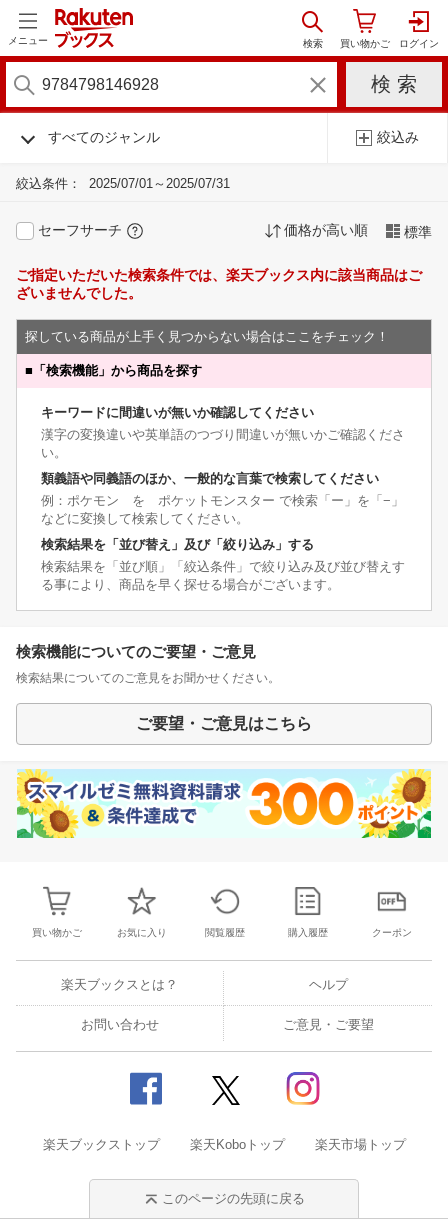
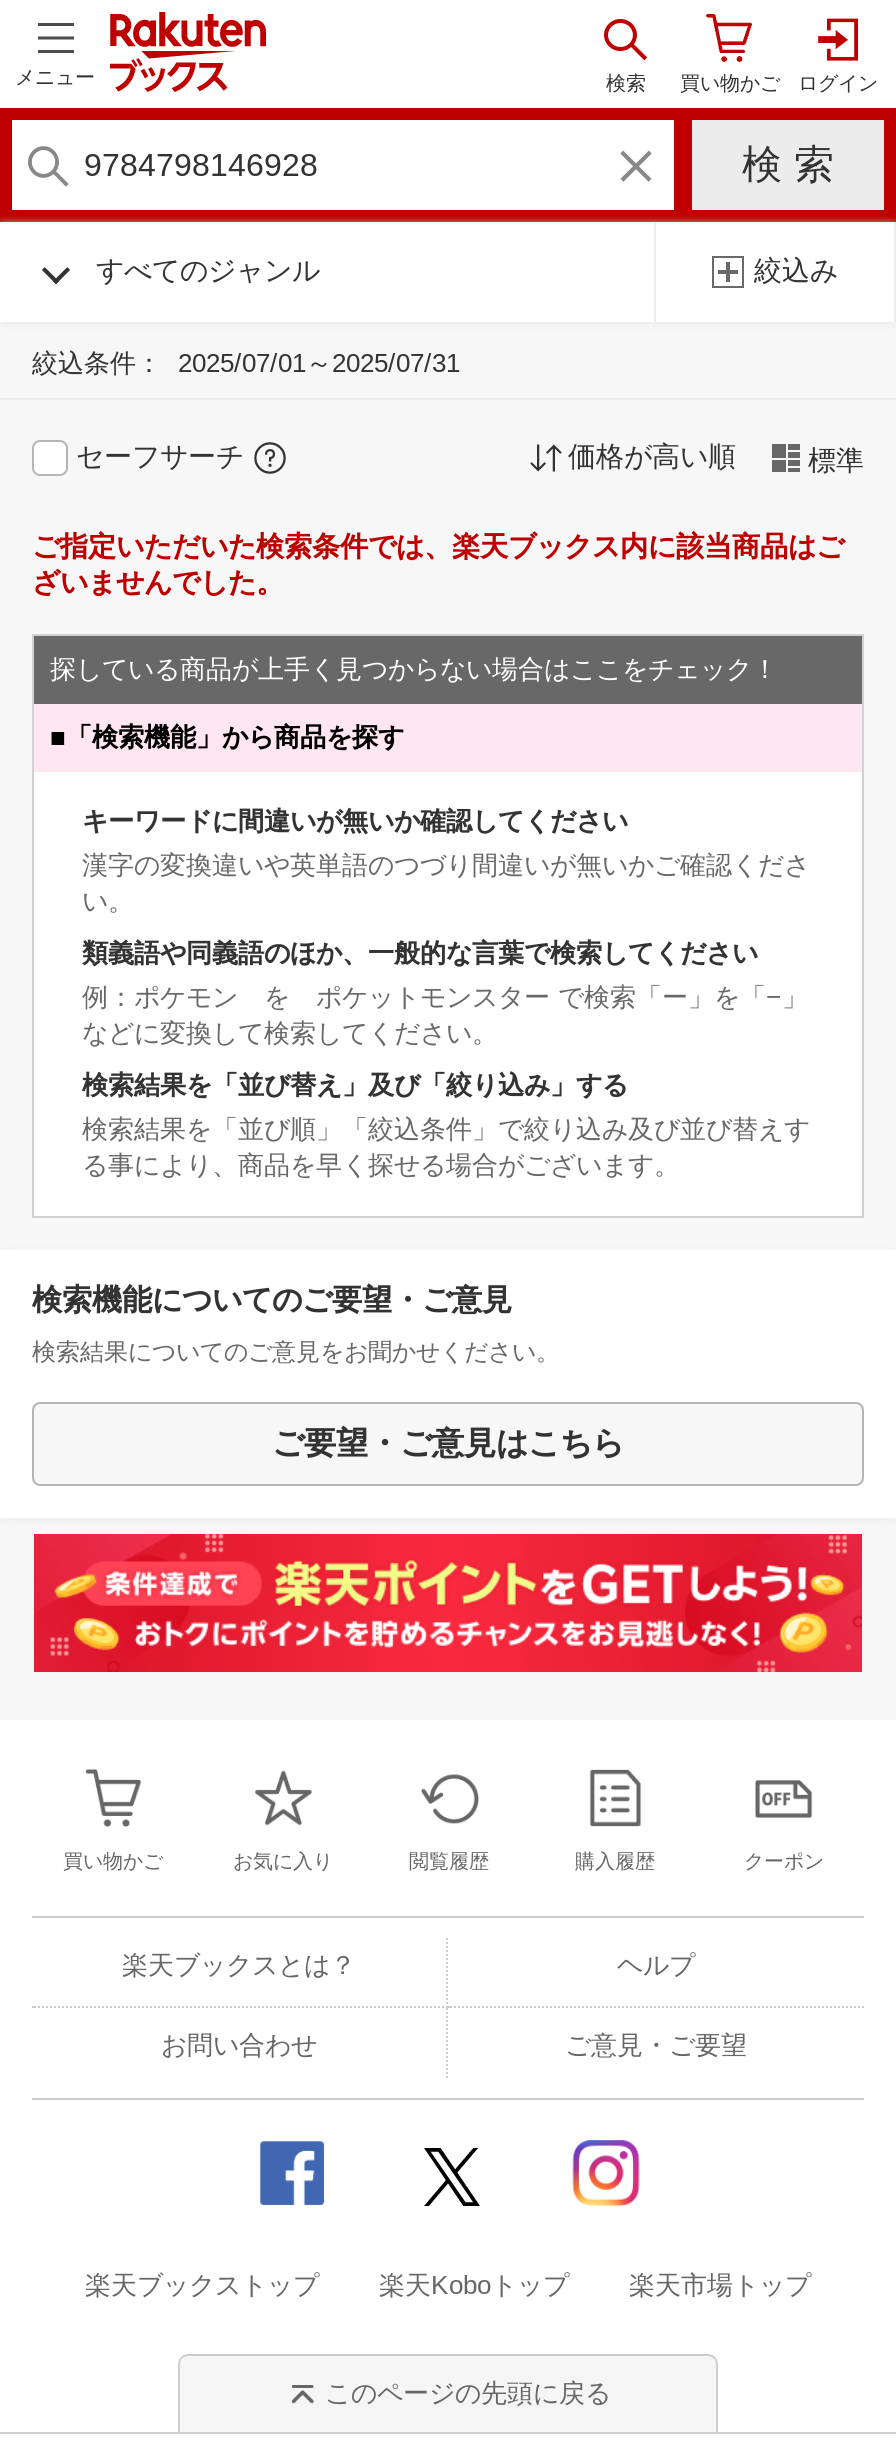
- [image]
+ [image]
